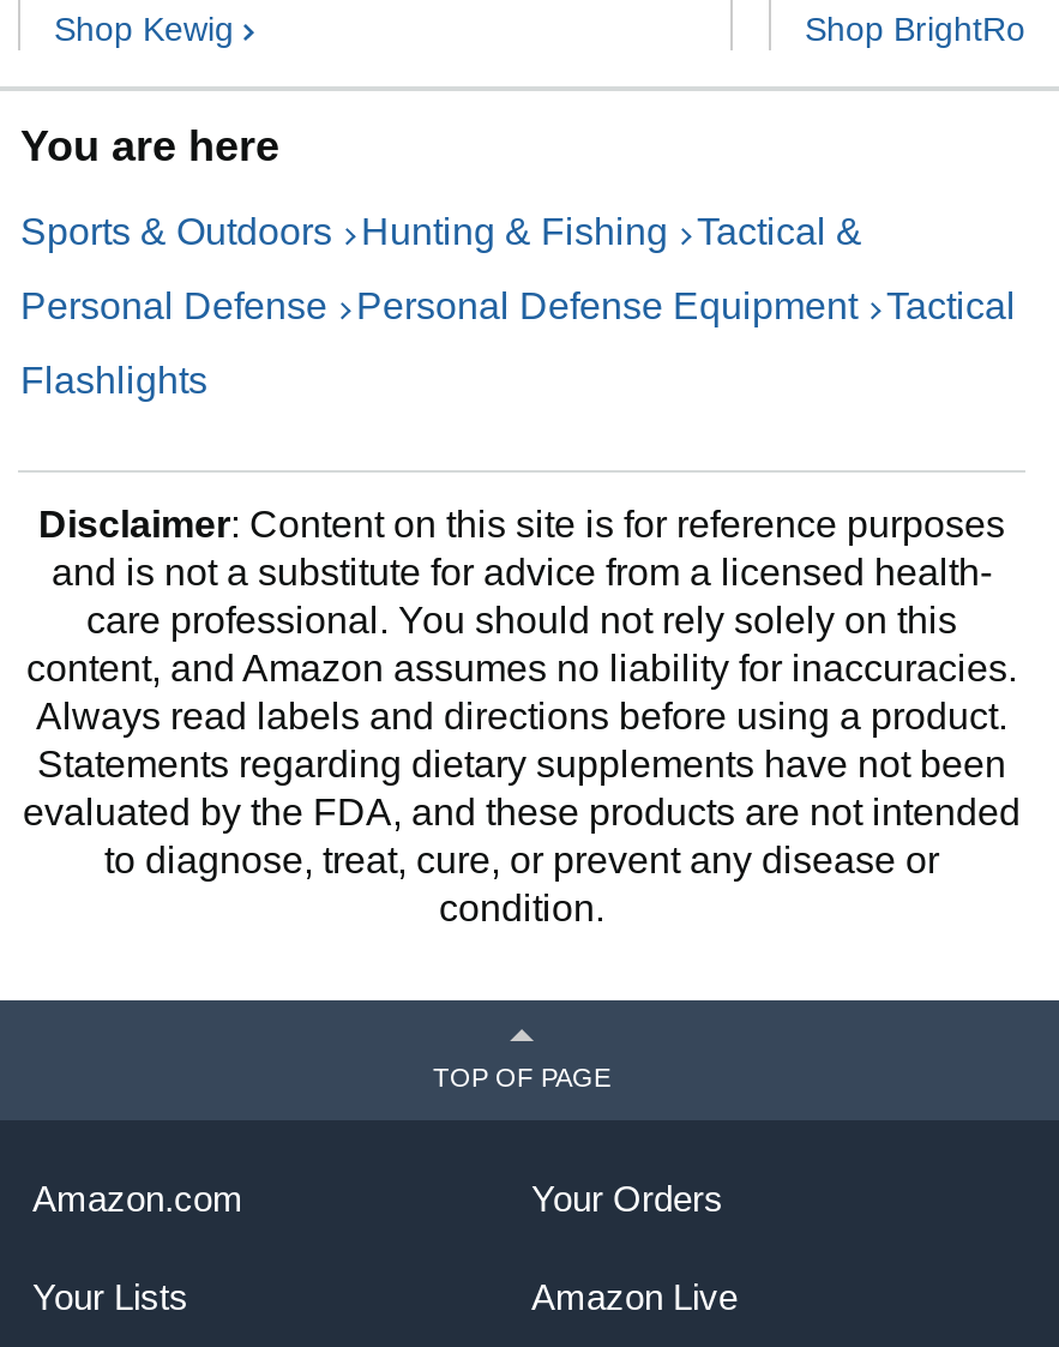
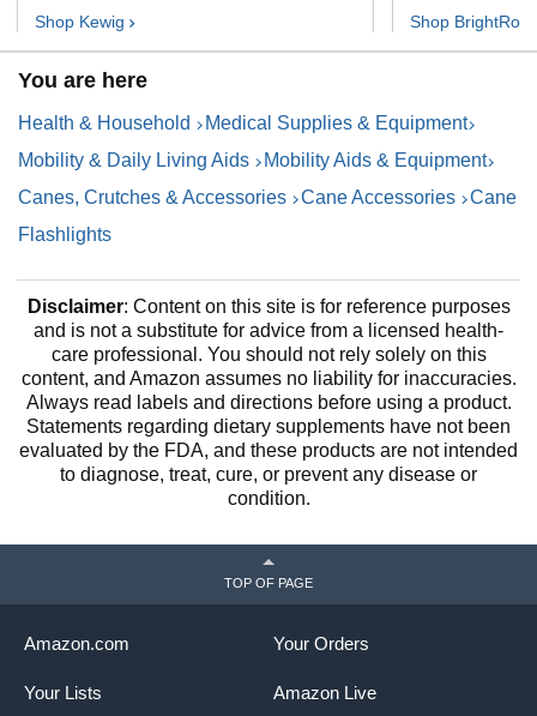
- Sports & Outdoors
- Hunting & Fishing
- Tactical &
- Personal Defense
- Personal Defense Equipment
- Tactical
+ Health & Household
+ Medical Supplies & Equipment
+ Mobility & Daily Living Aids
+ Mobility Aids & Equipment
+ Canes, Crutches & Accessories
+ Cane Accessories
+ Cane
